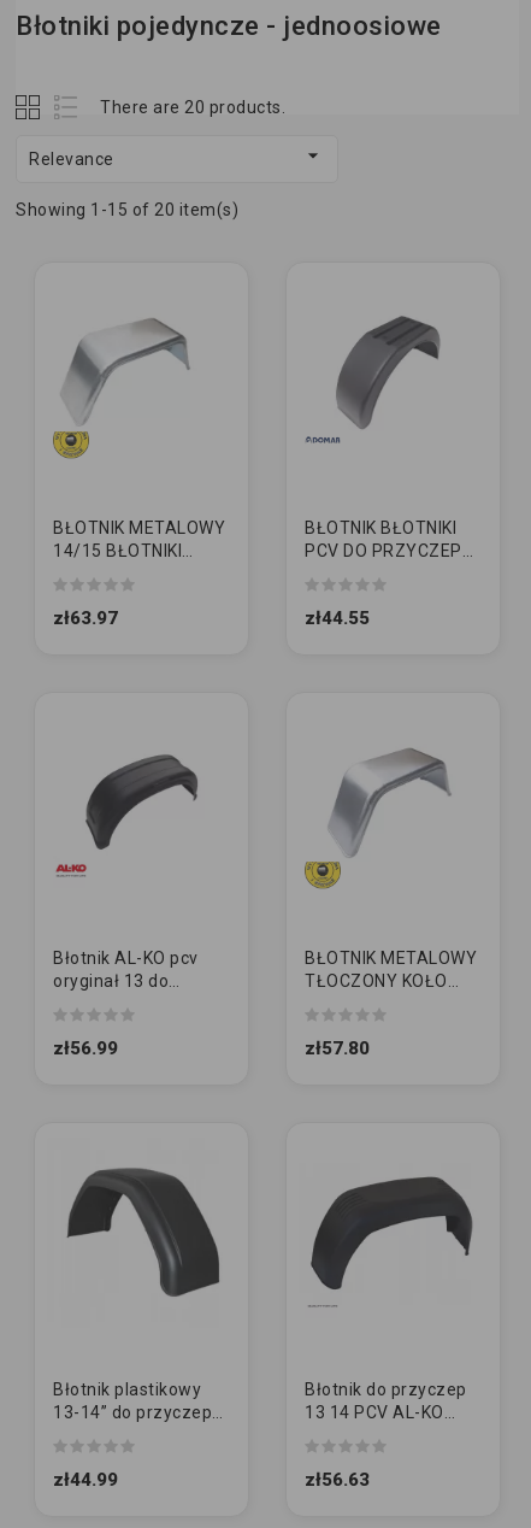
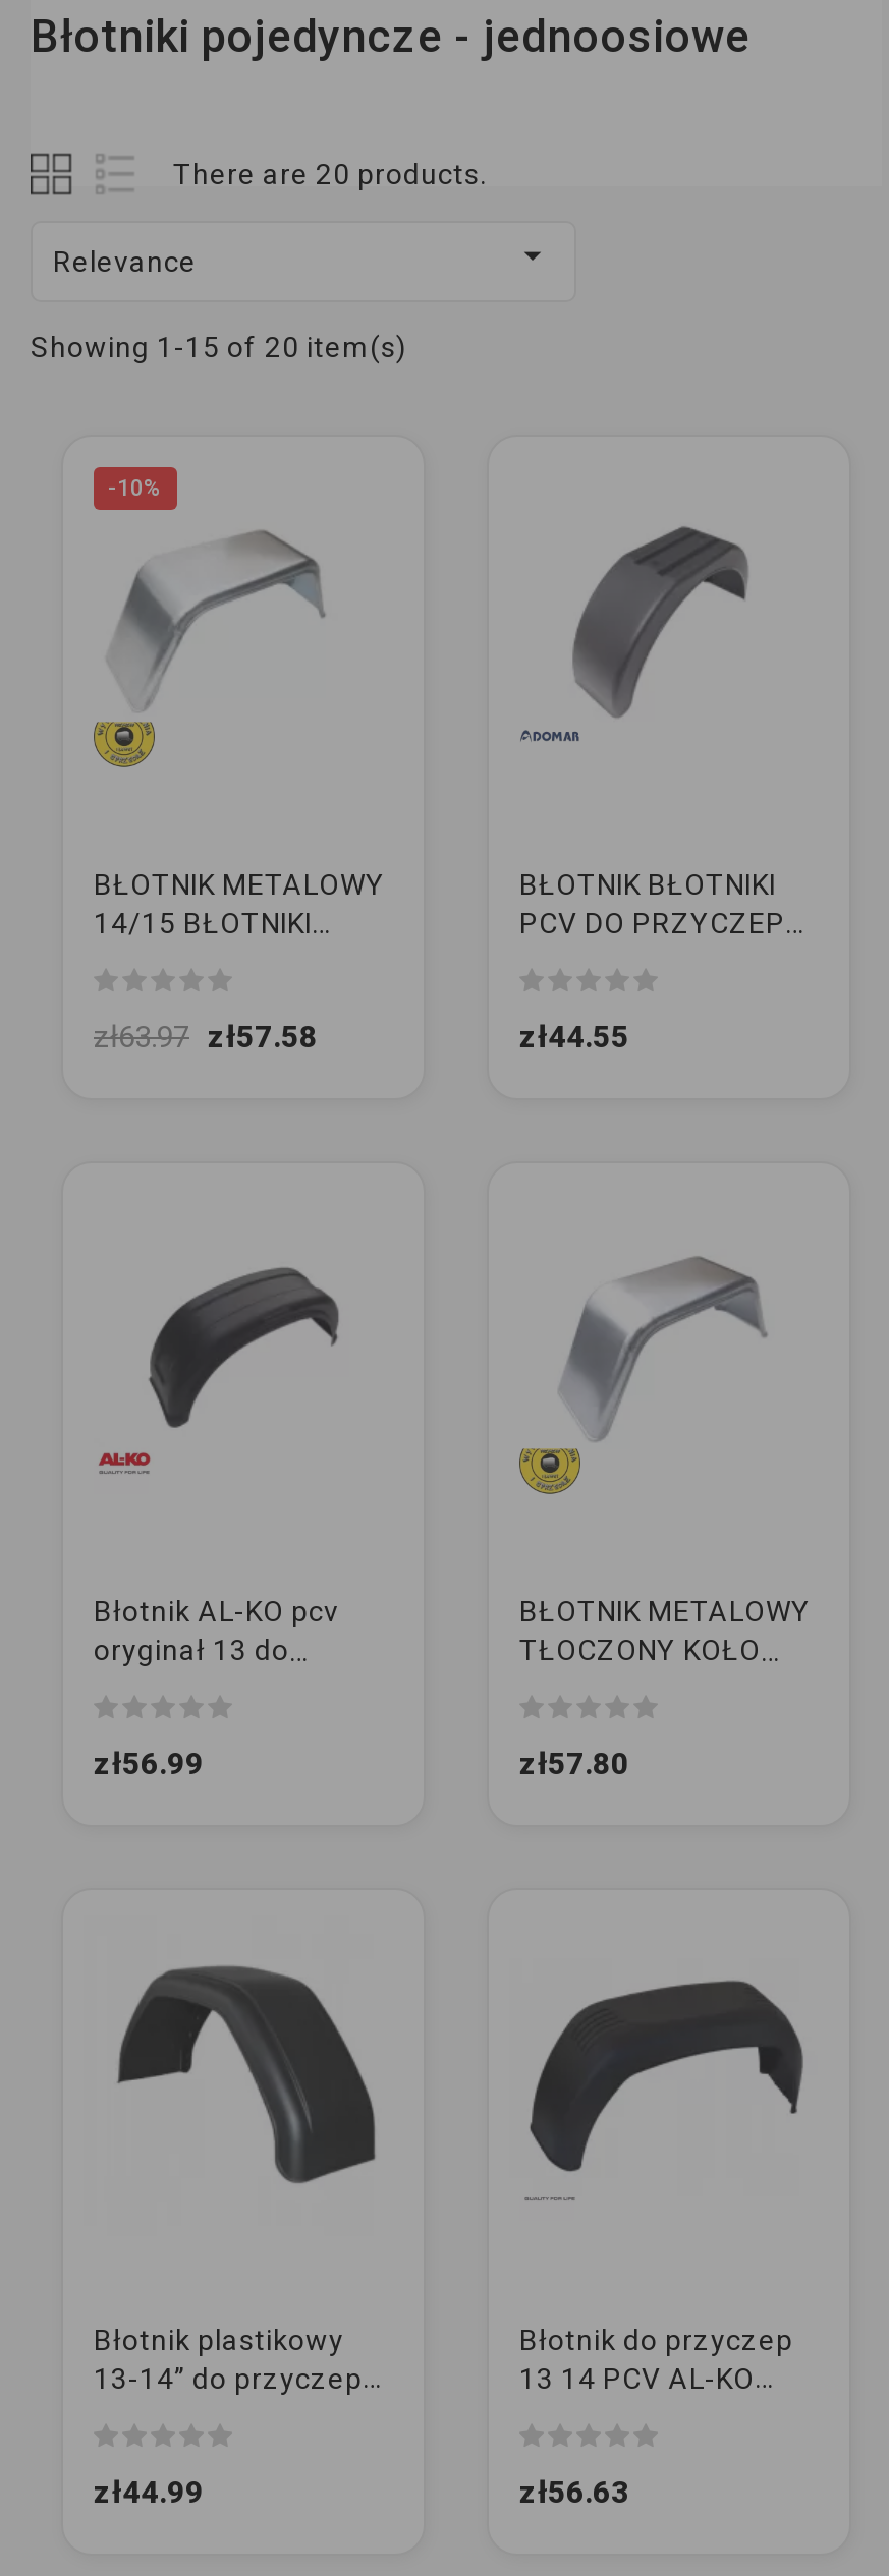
+ -10%

- zł63.97
+ zł63.97 zł57.58
